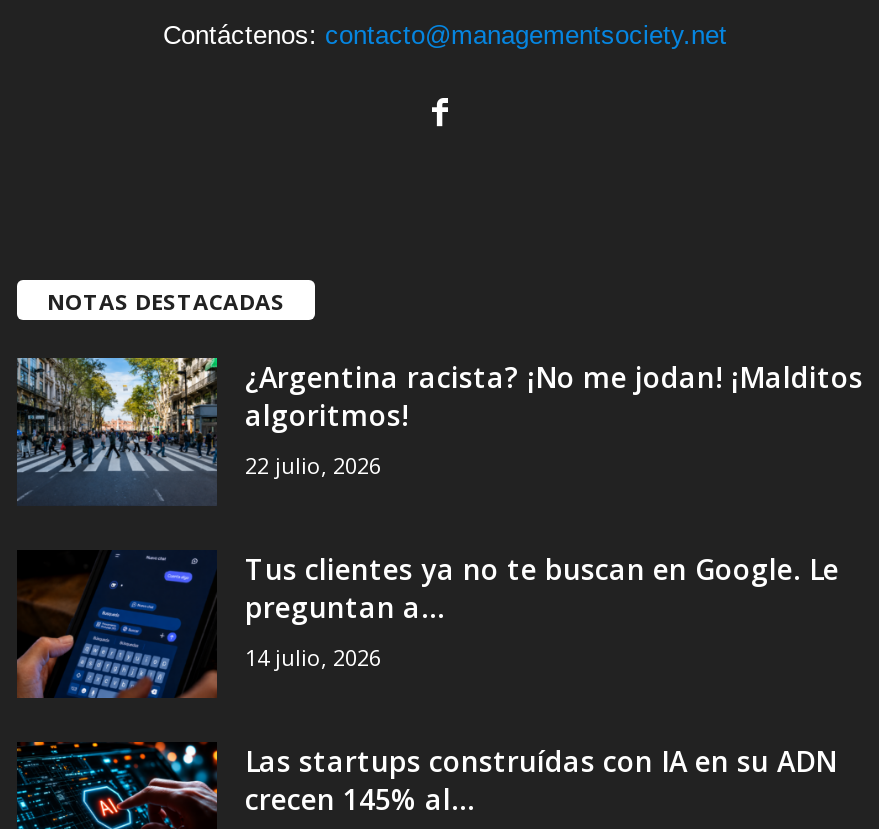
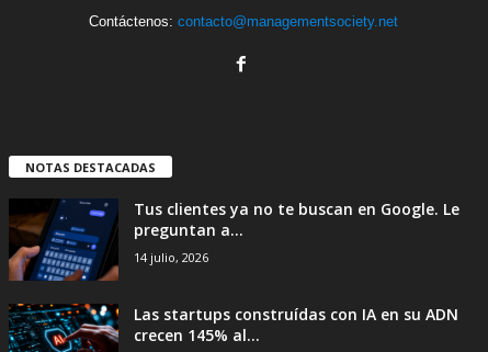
- [image]
- ¿Argentina racista? ¡No me jodan! ¡Malditos
- algoritmos!
- 22 julio, 2026
